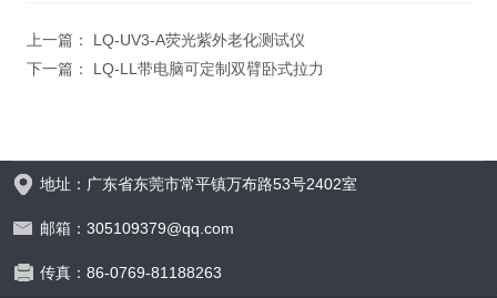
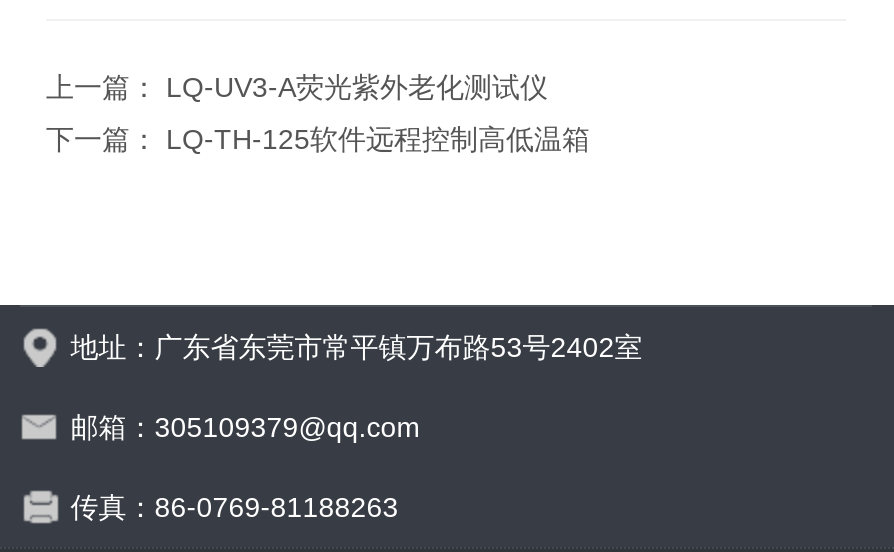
- 下一篇：LQ-LL带电脑可定制双臂卧式拉力
+ 下一篇：LQ-TH-125软件远程控制高低温箱
